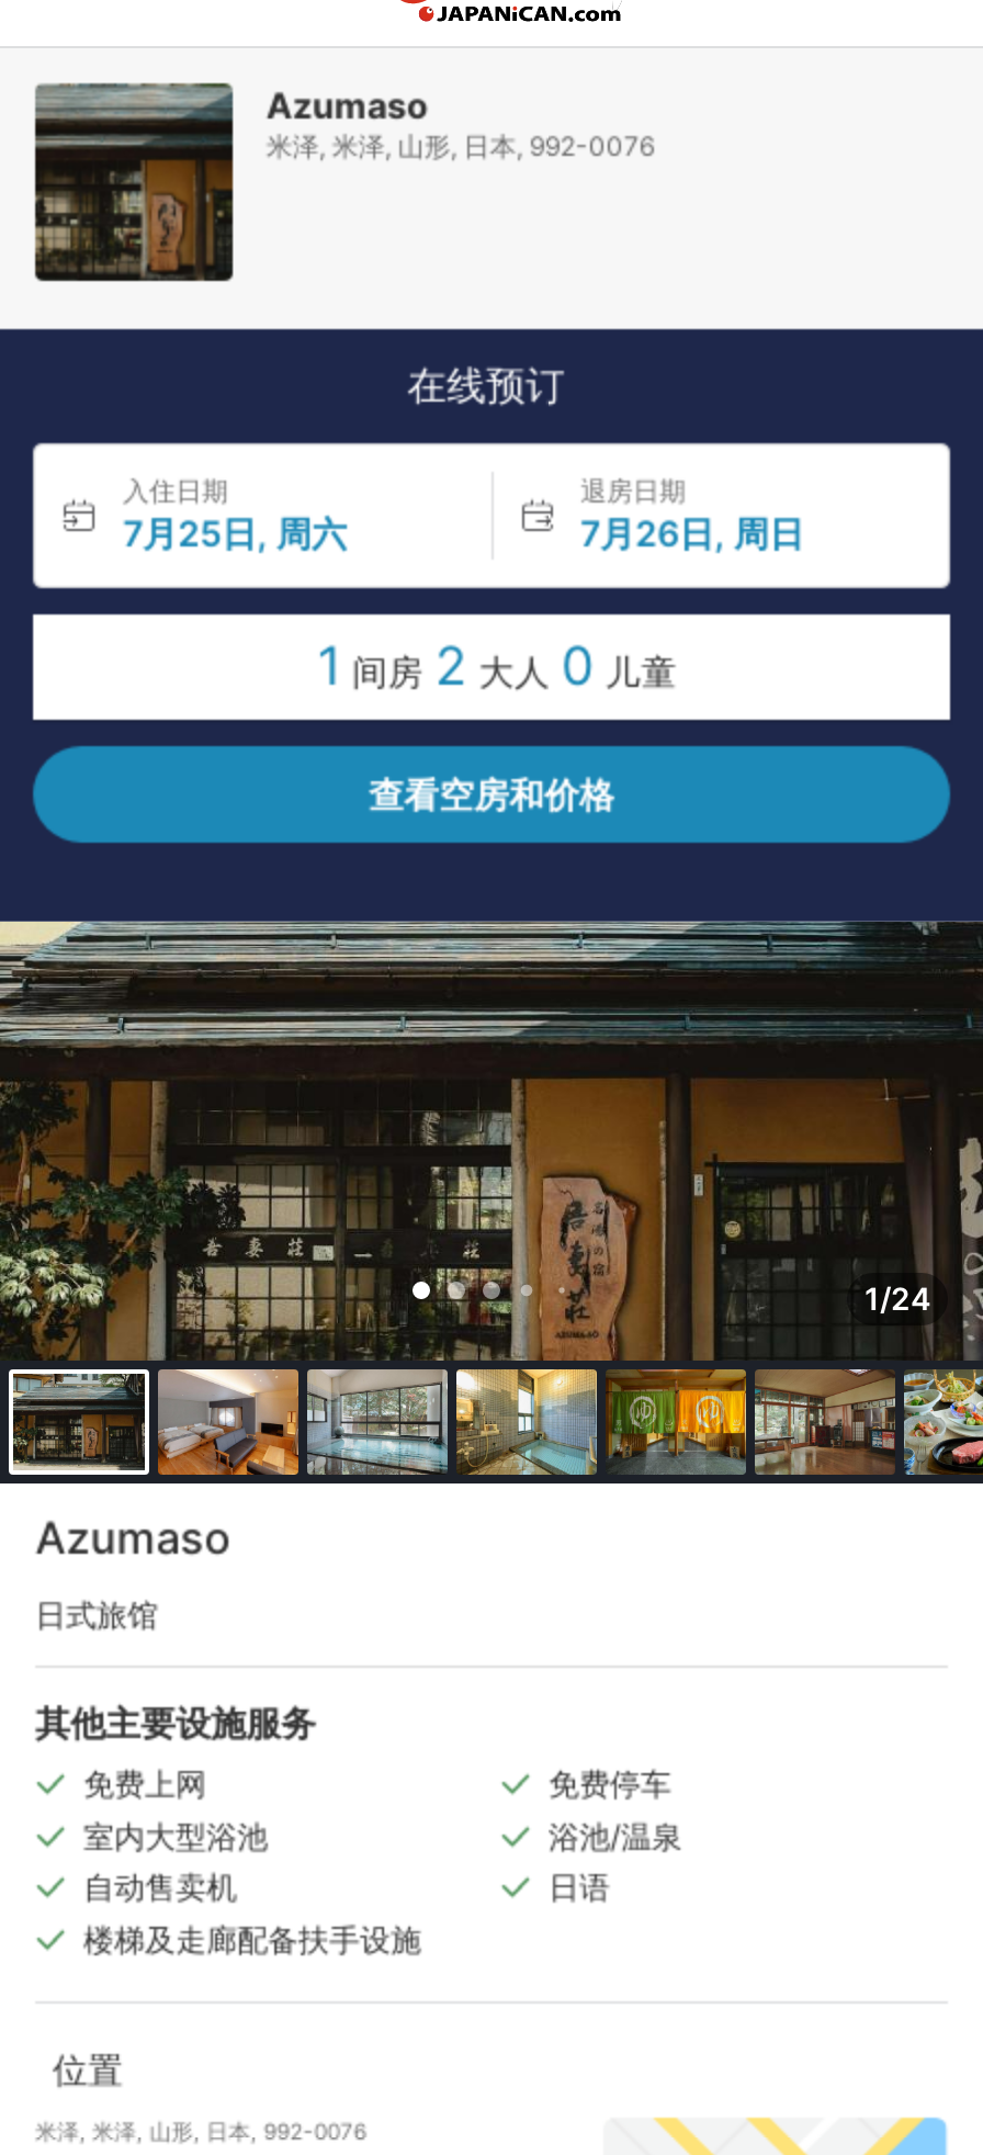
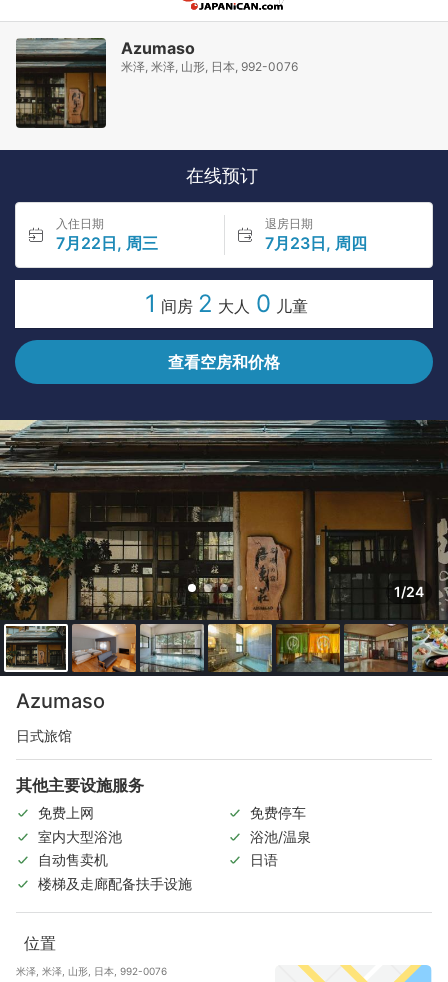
- 7月25日, 周六
+ 7月22日, 周三

- 7月26日, 周日
+ 7月23日, 周四
